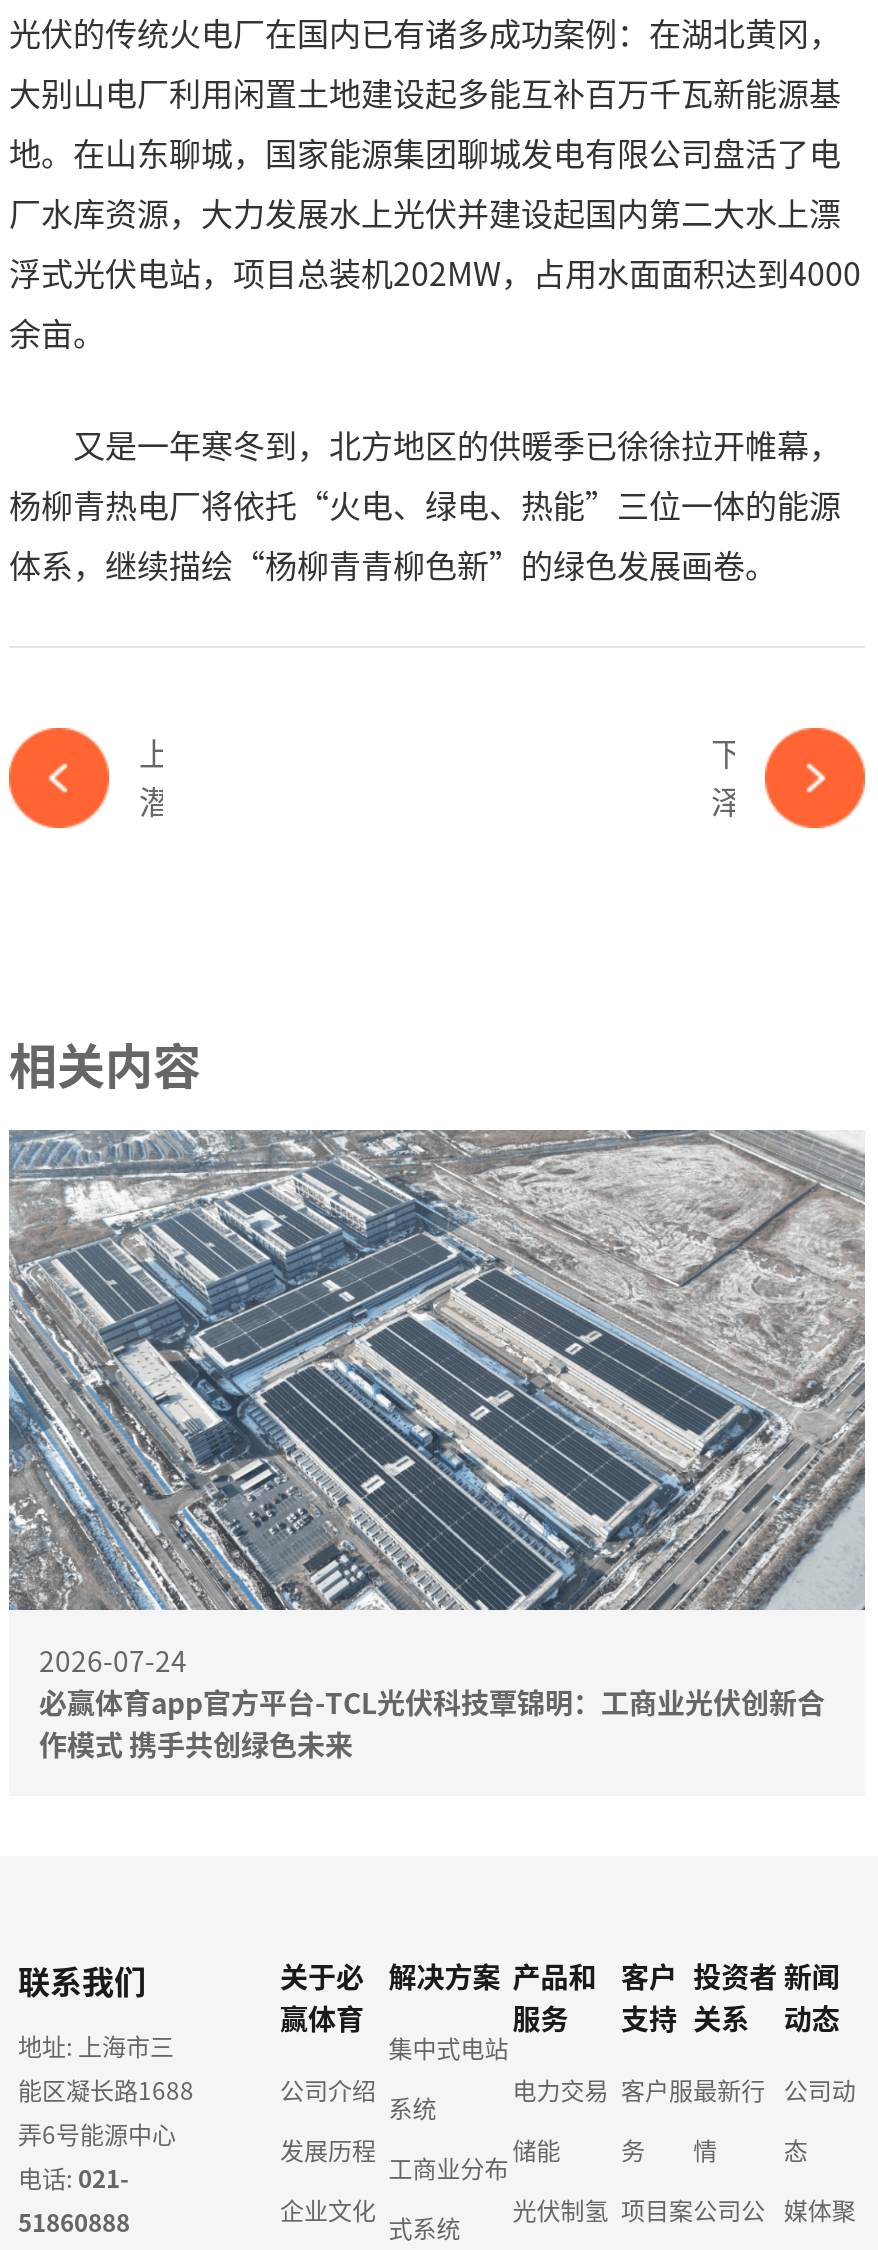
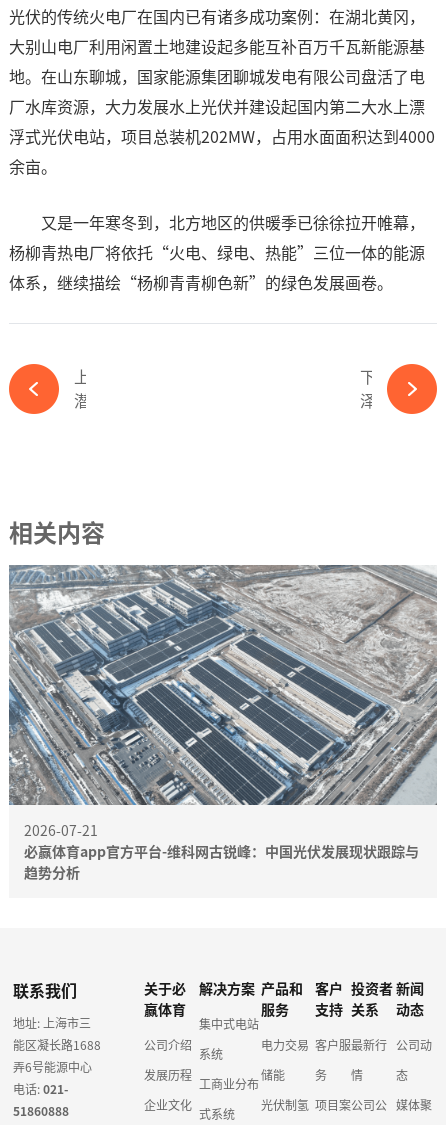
- 2026-07-24
- 必赢体育app官方平台-TCL光伏科技覃锦明：工商业光伏创新合
- 作模式 携手共创绿色未来
+ 2026-07-21
+ 必赢体育app官方平台-维科网古锐峰：中国光伏发展现状跟踪与
+ 趋势分析
